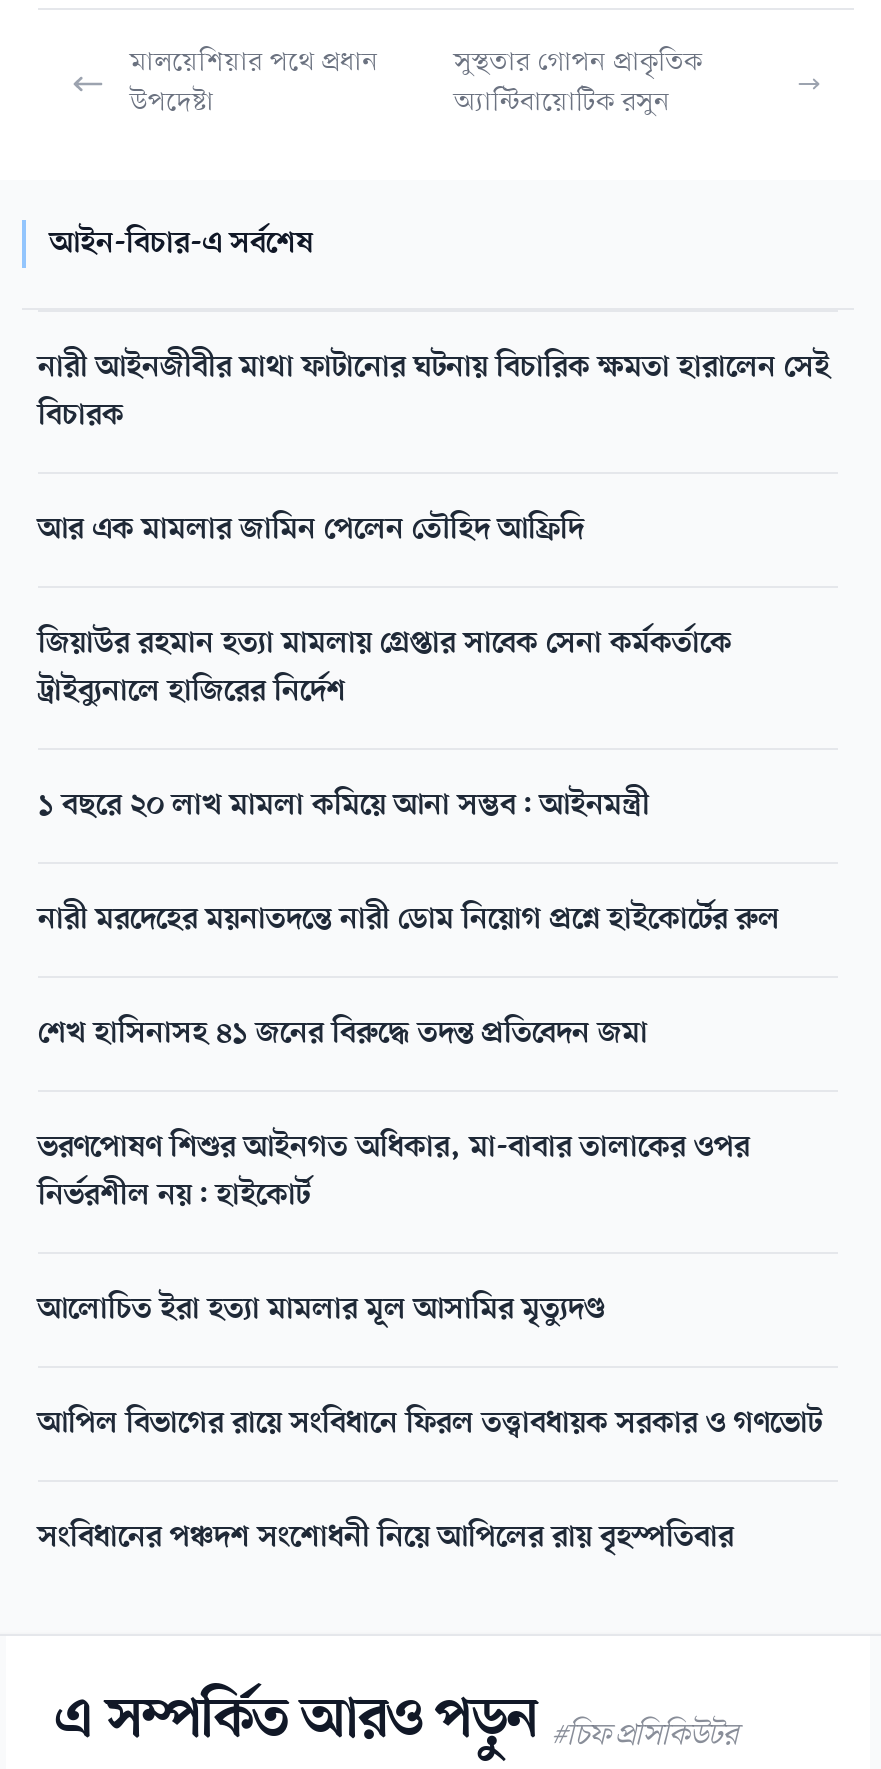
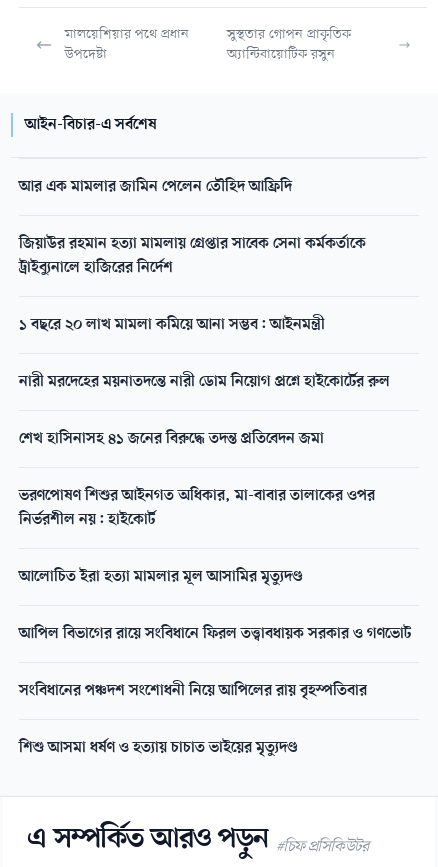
- নারী আইনজীবীর মাথা ফাটানোর ঘটনায় বিচারিক ক্ষমতা হারালেন সেই
- বিচারক

moved up: আর এক মামলার জামিন পেলেন তৌহিদ আফ্রিদি | জিয়াউর রহমান হত্যা মামলায় গ্রেপ্তার সাবেক সেনা কর্মকর্তাকে | ট্রাইব্যুনালে হাজিরের নির্দেশ | ... | আপিল বিভাগের রায়ে সংবিধানে ফিরল তত্ত্বাবধায়ক সরকার ও গণভোট | সংবিধানের পঞ্চদশ সংশোধনী নিয়ে আপিলের রায় বৃহস্পতিবার

+ শিশু আসমা ধর্ষণ ও হত্যায় চাচাত ভাইয়ের মৃত্যুদণ্ড
